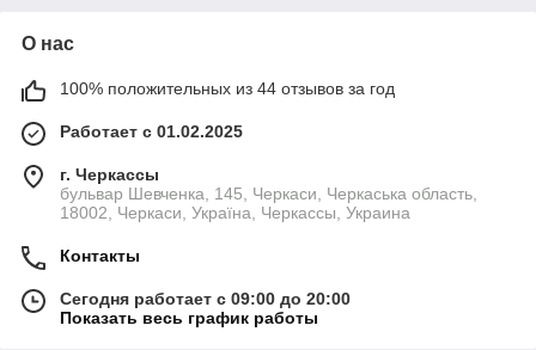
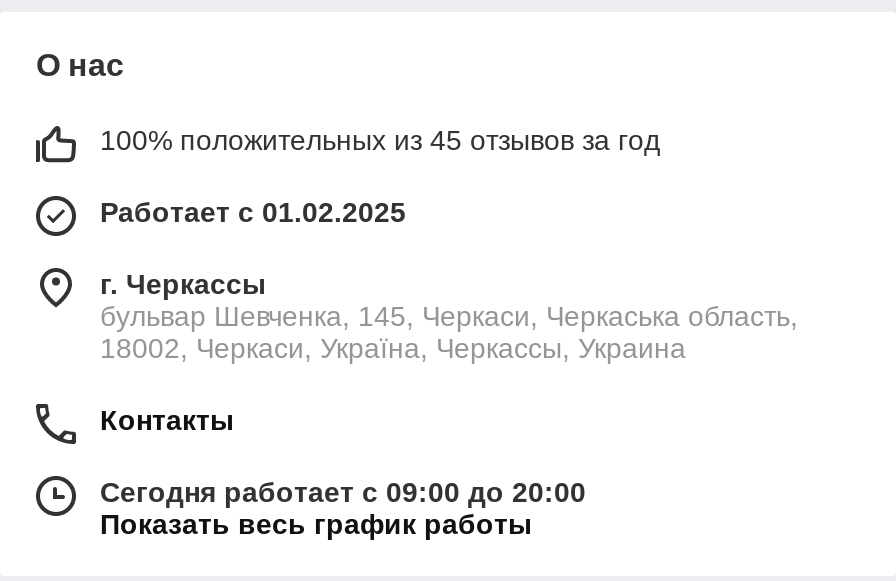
- 100% положительных из 44 отзывов за год
+ 100% положительных из 45 отзывов за год
